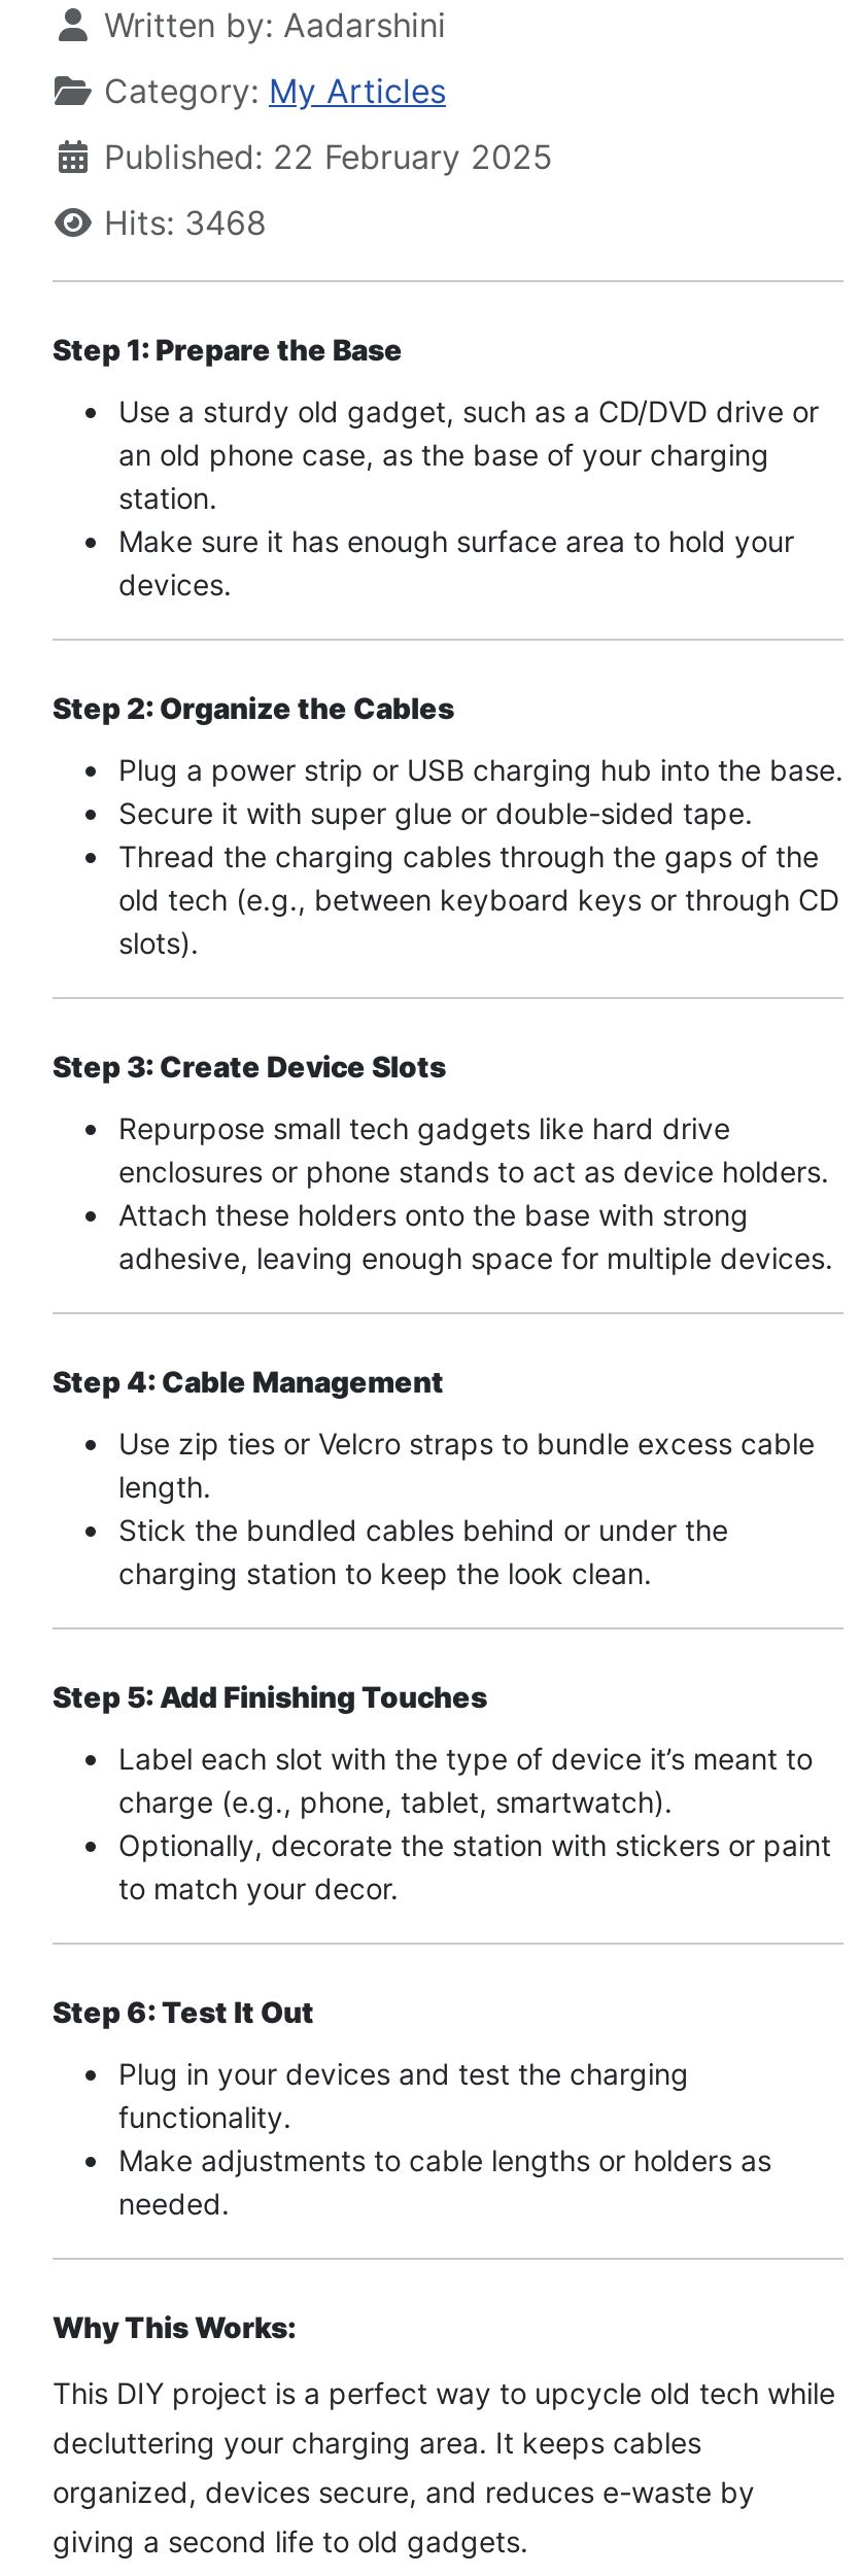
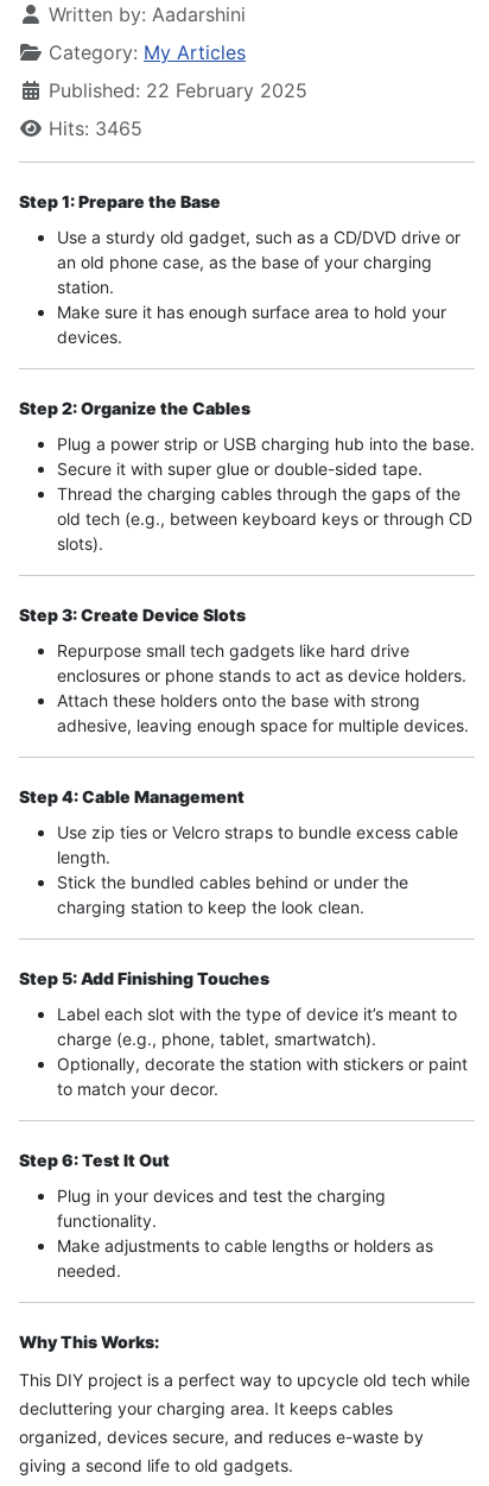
- Hits: 3468
+ Hits: 3465
